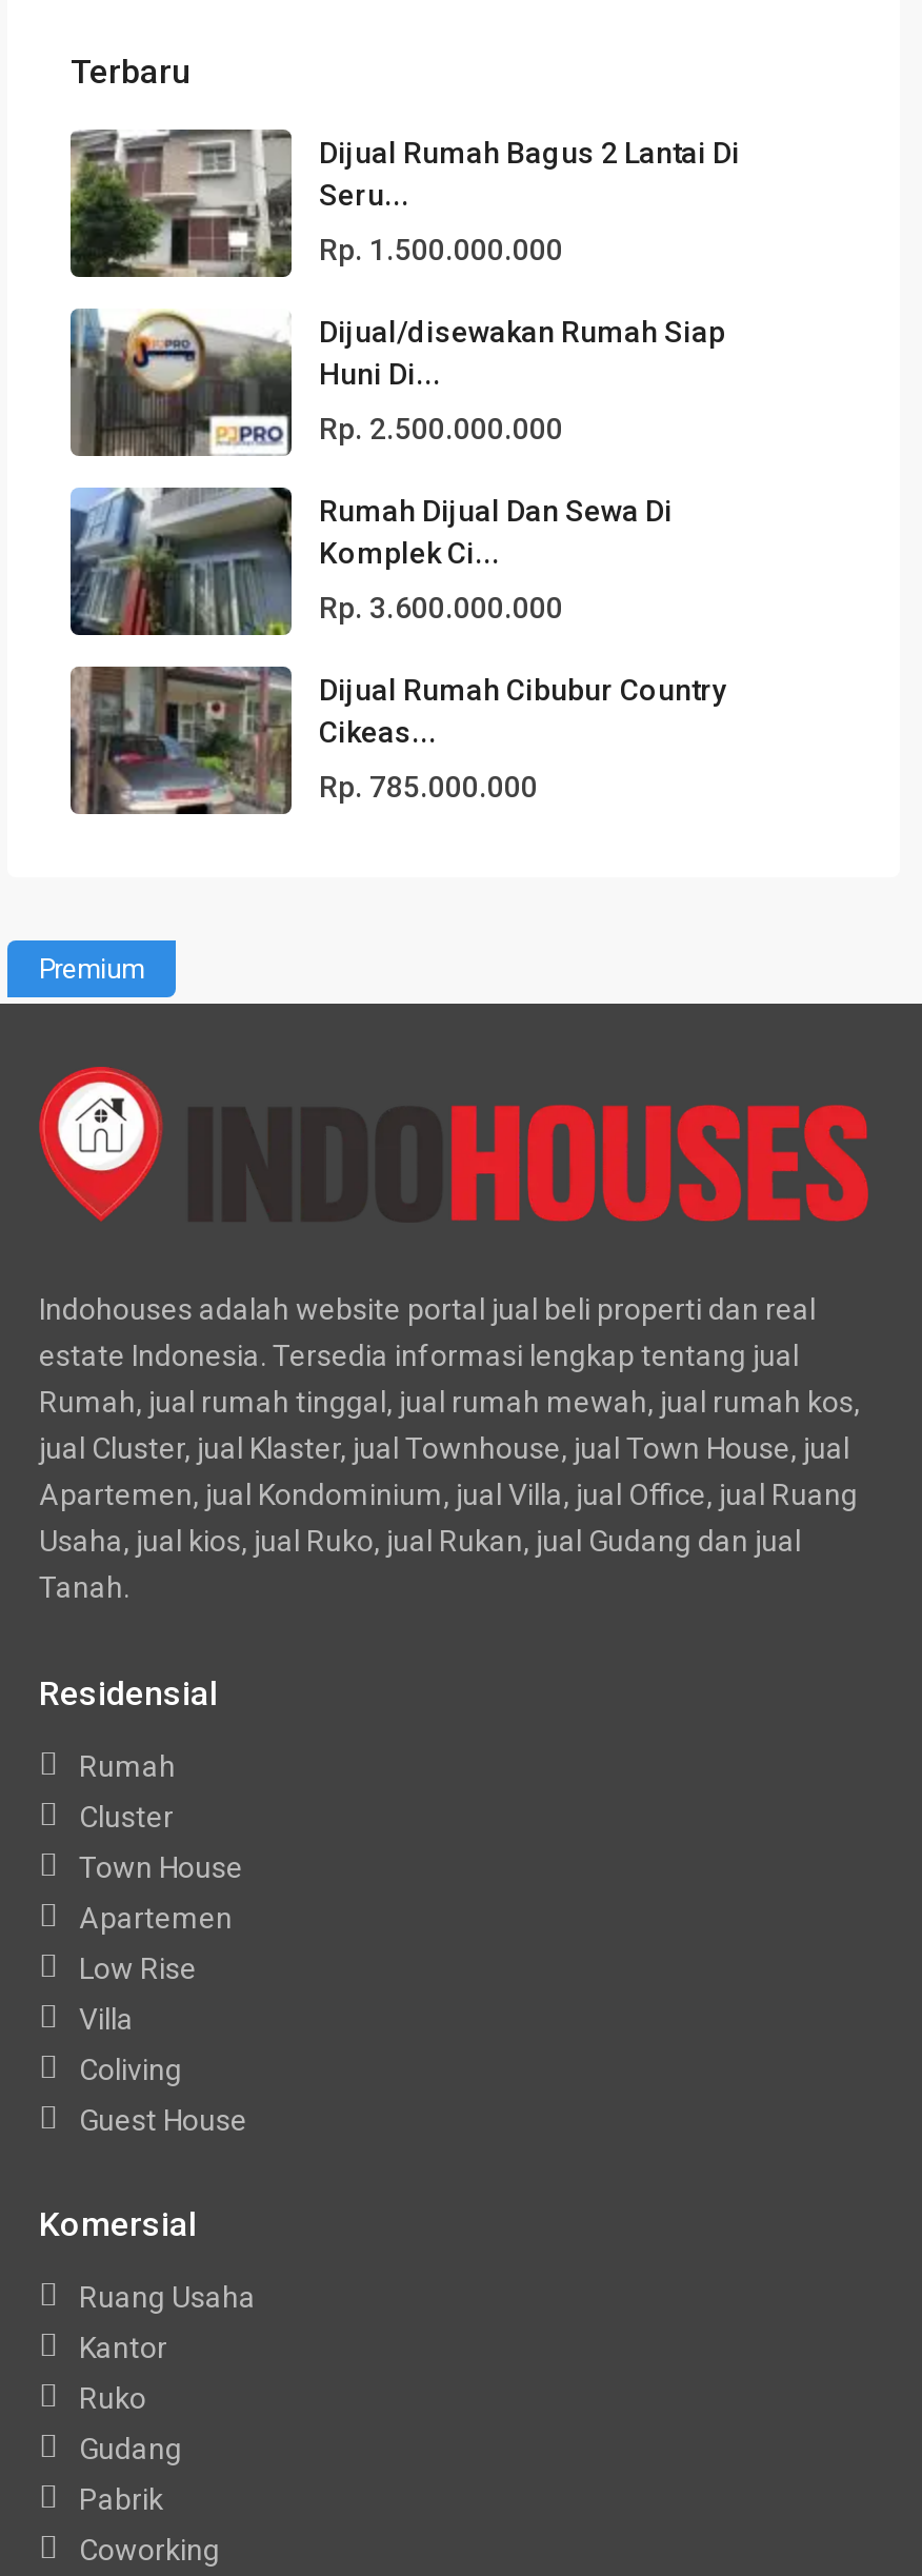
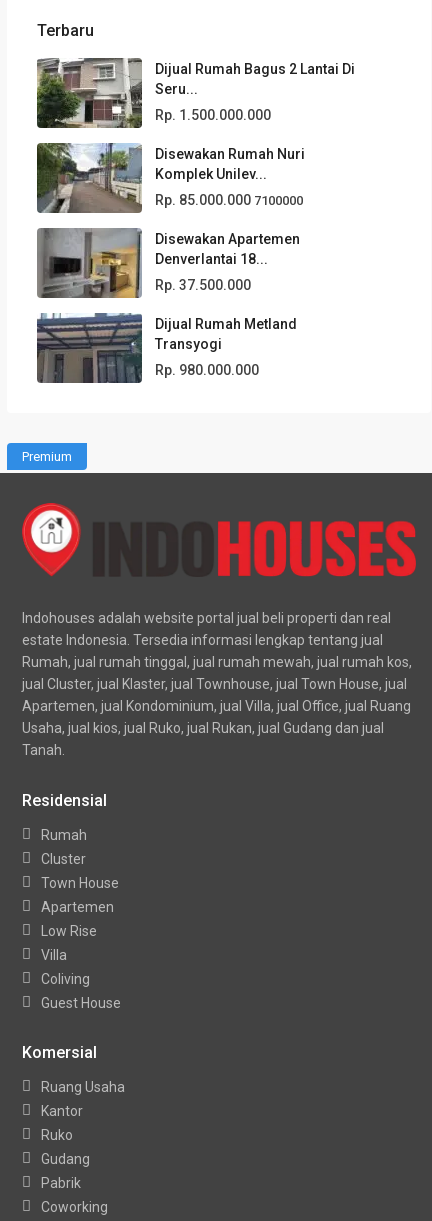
- [image]
- Dijual/disewakan Rumah Siap
- Huni Di...
+ [image]
+ Disewakan Rumah Nuri
+ Komplek Unilev...

- Rp. 2.500.000.000
+ Rp. 85.000.000 7100000

- [image]
- Rumah Dijual Dan Sewa Di
- Komplek Ci...
+ [image]
+ Disewakan Apartemen
+ Denverlantai 18...

- Rp. 3.600.000.000
+ Rp. 37.500.000

- [image]
- Dijual Rumah Cibubur Country
- Cikeas...
+ [image]
+ Dijual Rumah Metland
+ Transyogi

- Rp. 785.000.000
+ Rp. 980.000.000
